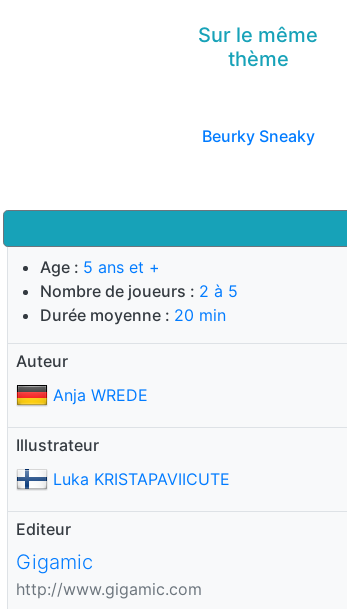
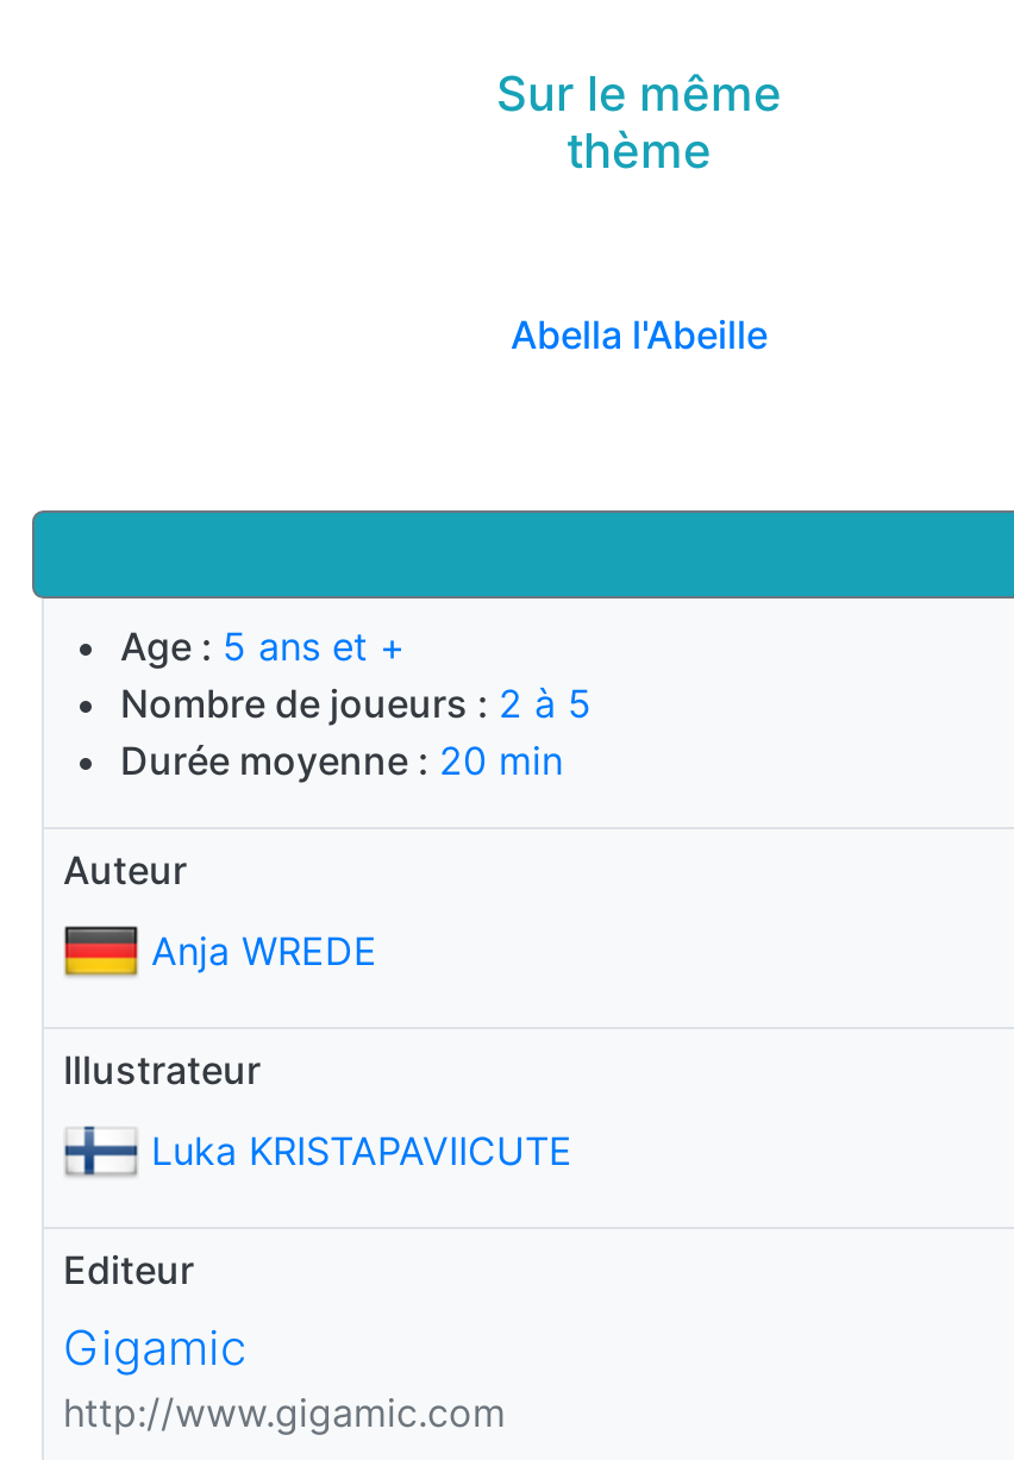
- Beurky Sneaky
+ Abella l'Abeille
